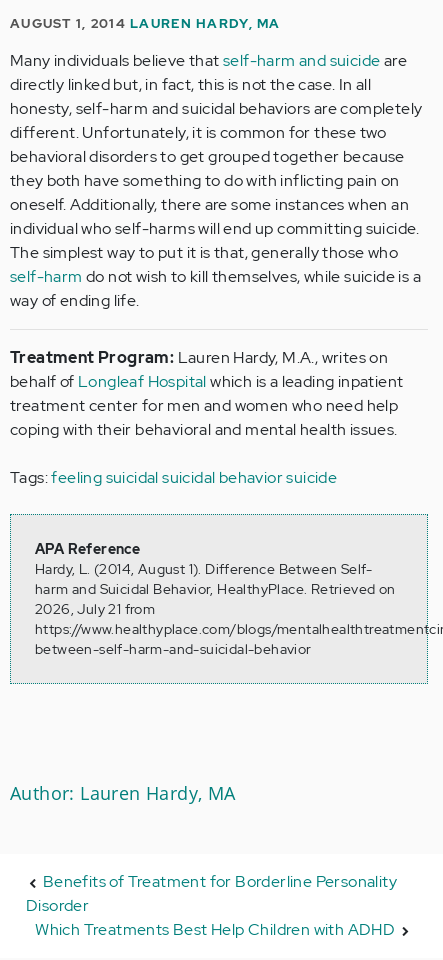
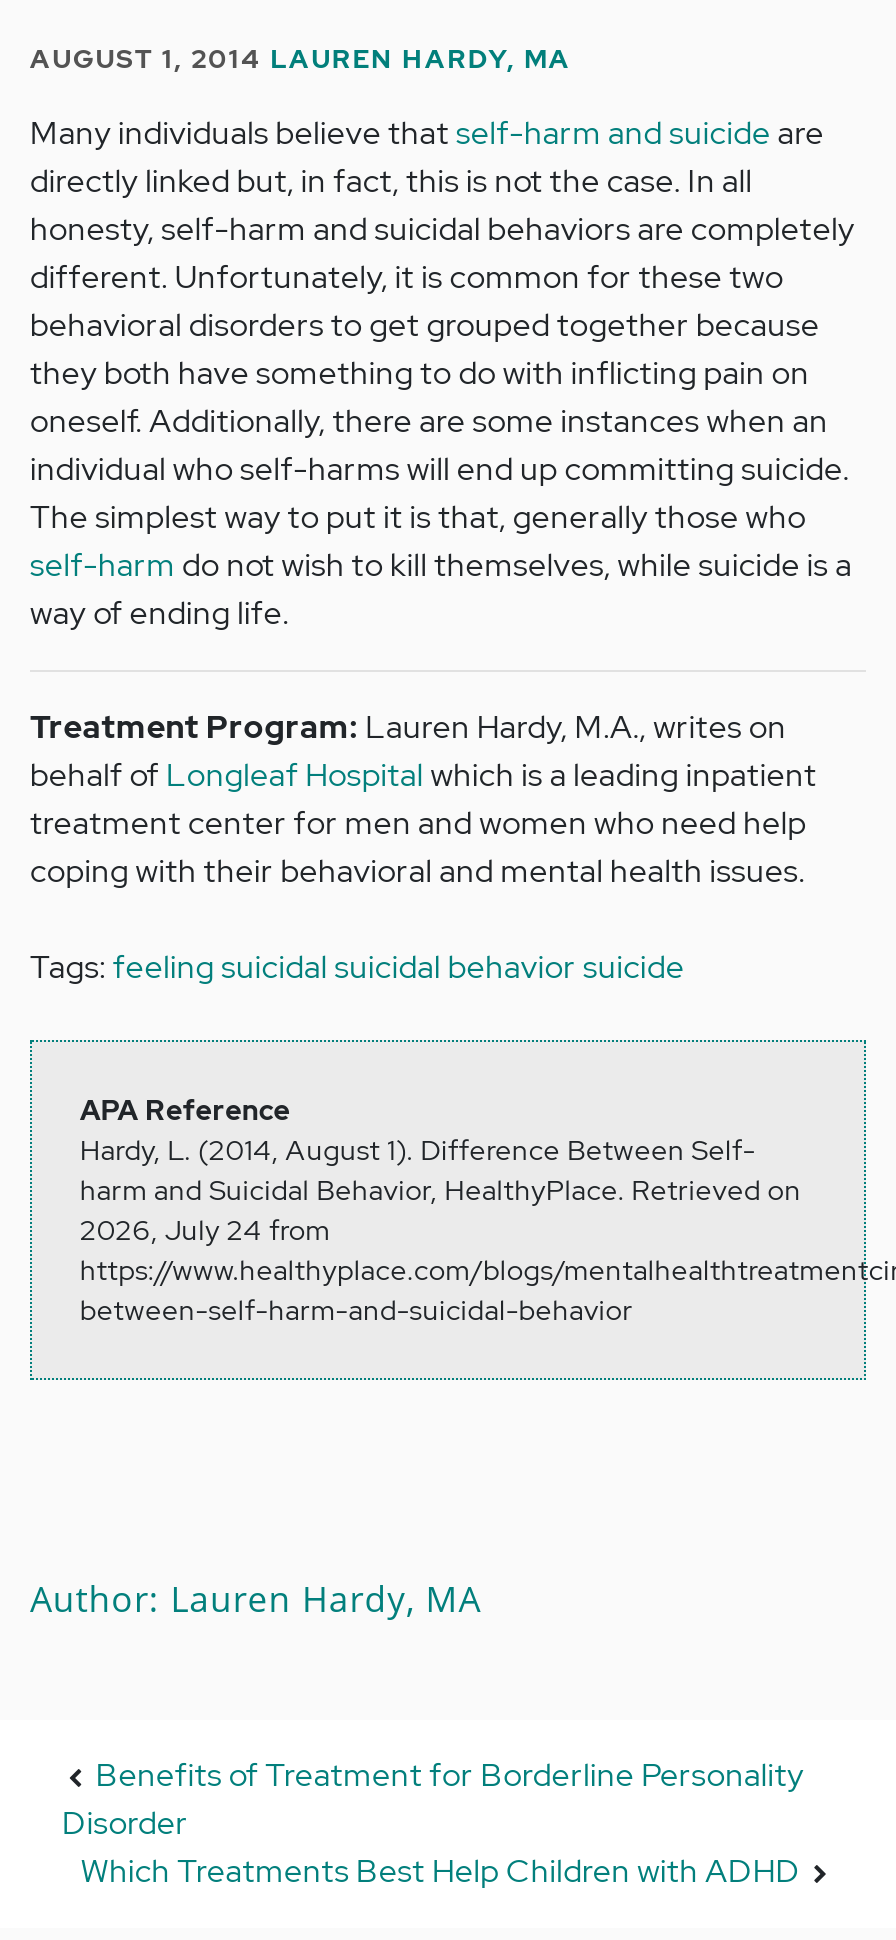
- 2026, July 21 from
+ 2026, July 24 from
